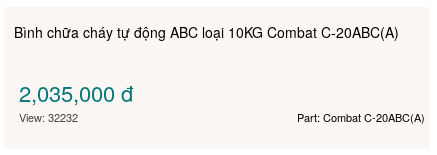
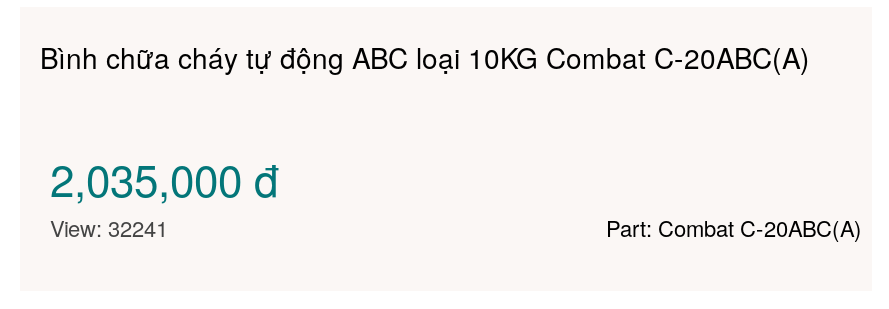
- View: 32232
+ View: 32241
